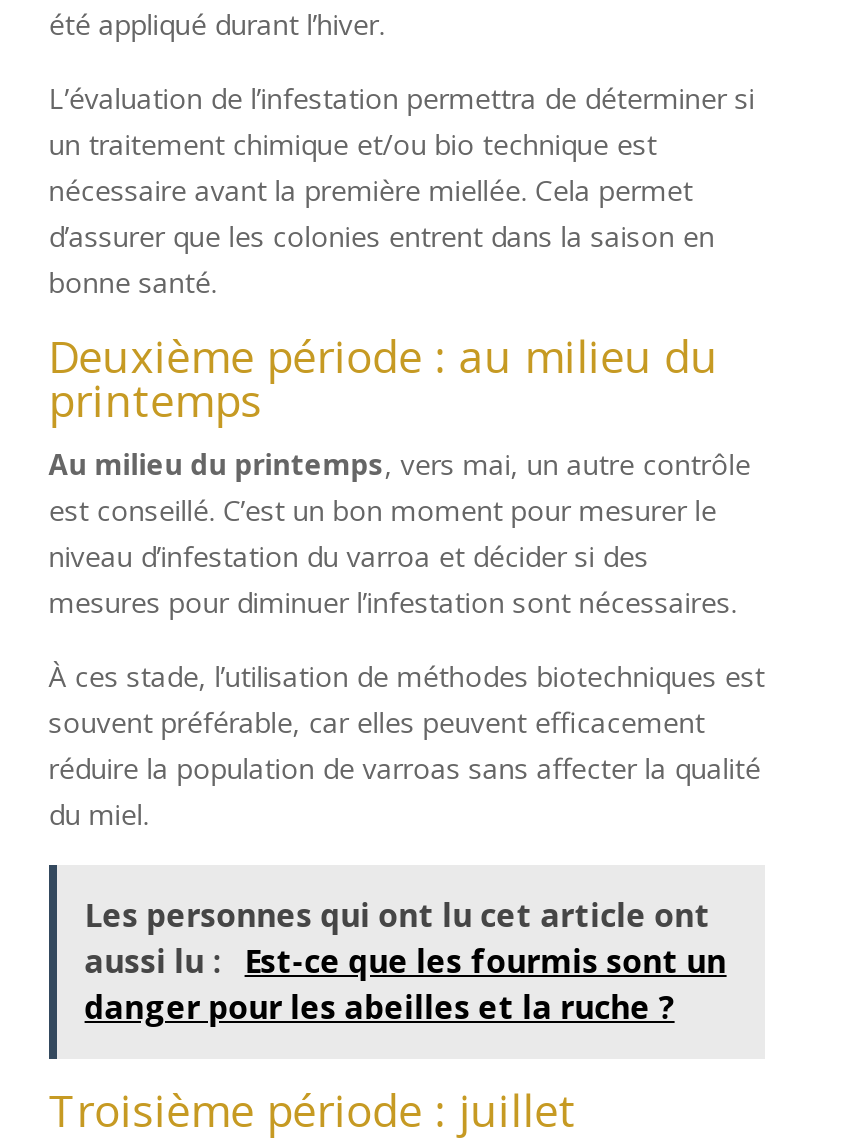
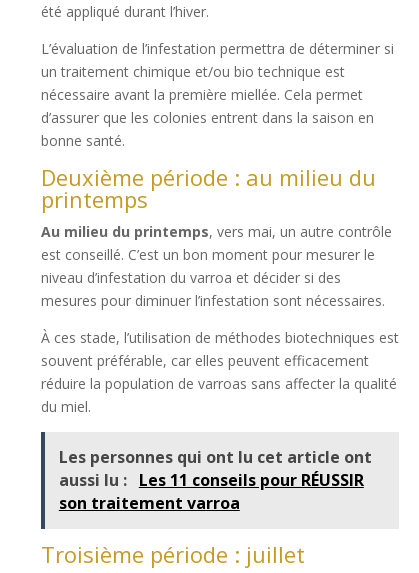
- aussi lu : Est-ce que les fourmis sont un
- danger pour les abeilles et la ruche ?
+ aussi lu : Les 11 conseils pour RÉUSSIR
+ son traitement varroa
